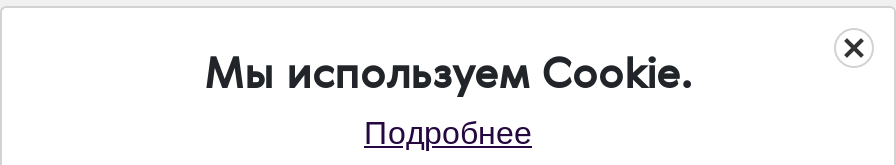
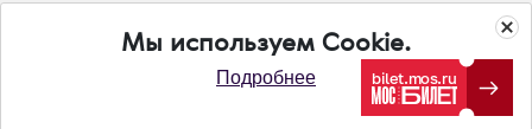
+ [image]
